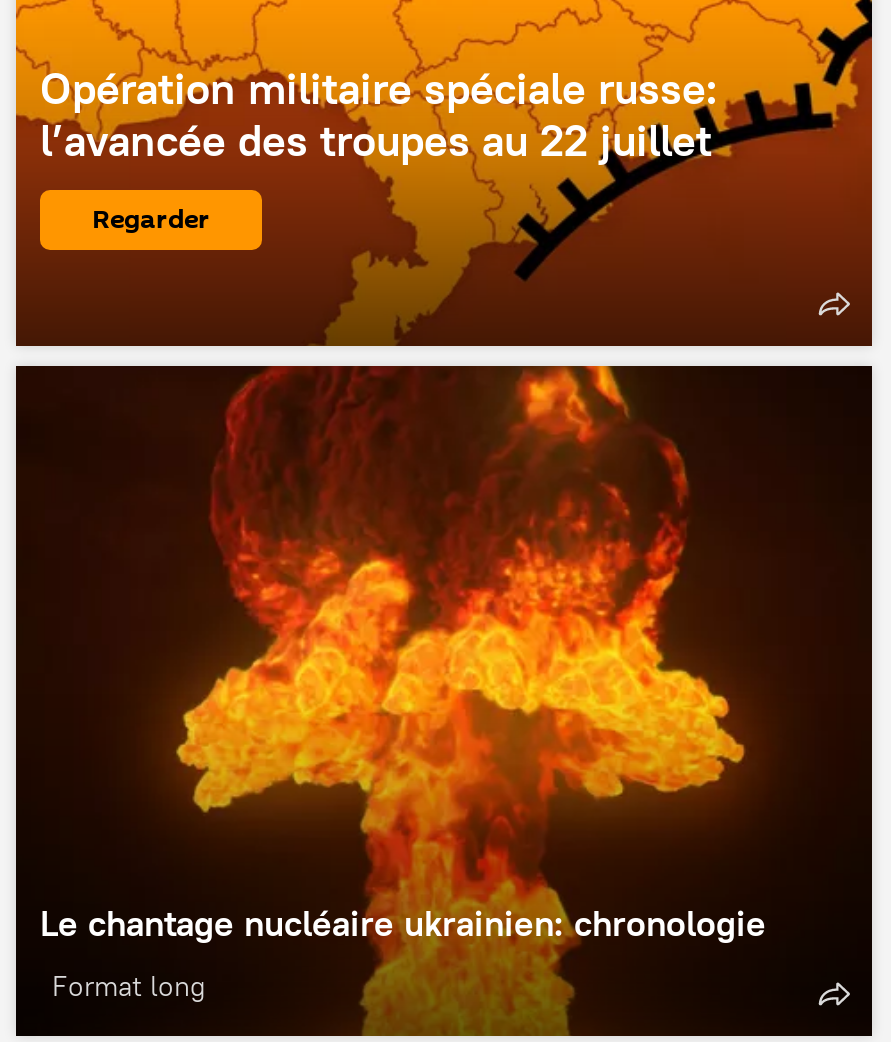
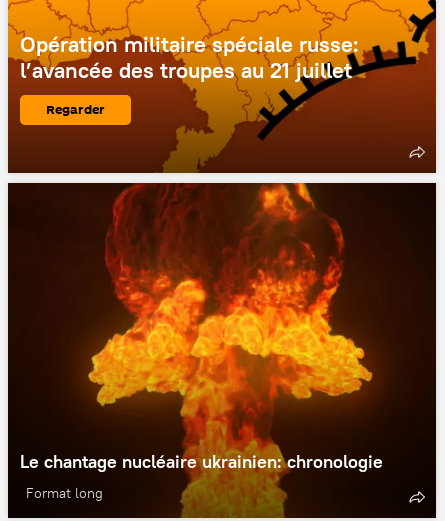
- l’avancée des troupes au 22 juillet
+ l’avancée des troupes au 21 juillet
